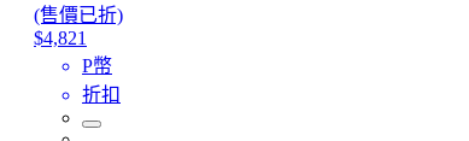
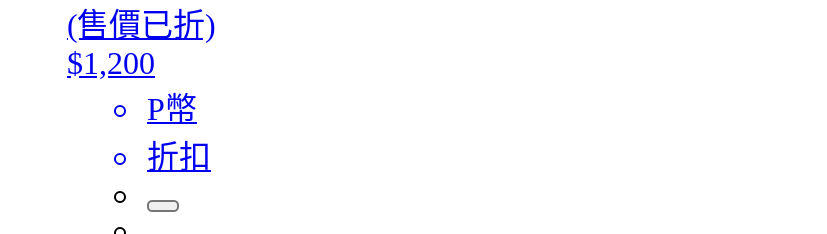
- $4,821
+ $1,200
